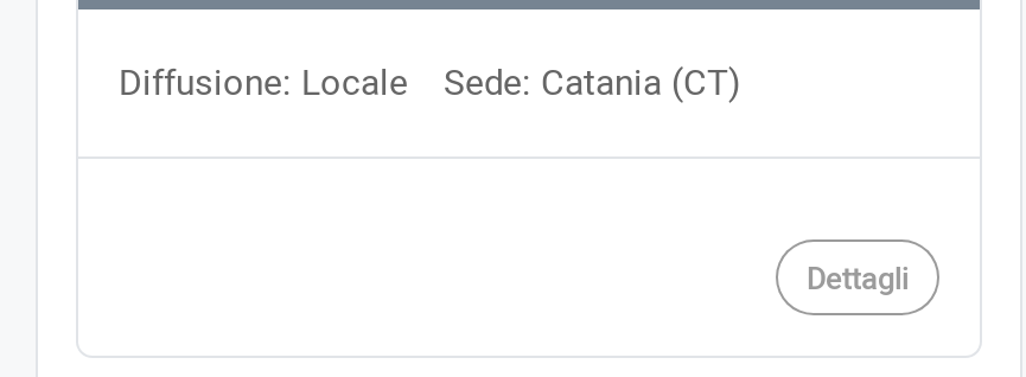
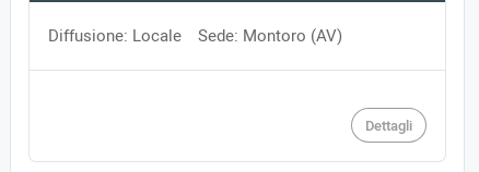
- Sede: Catania (CT)
+ Sede: Montoro (AV)
